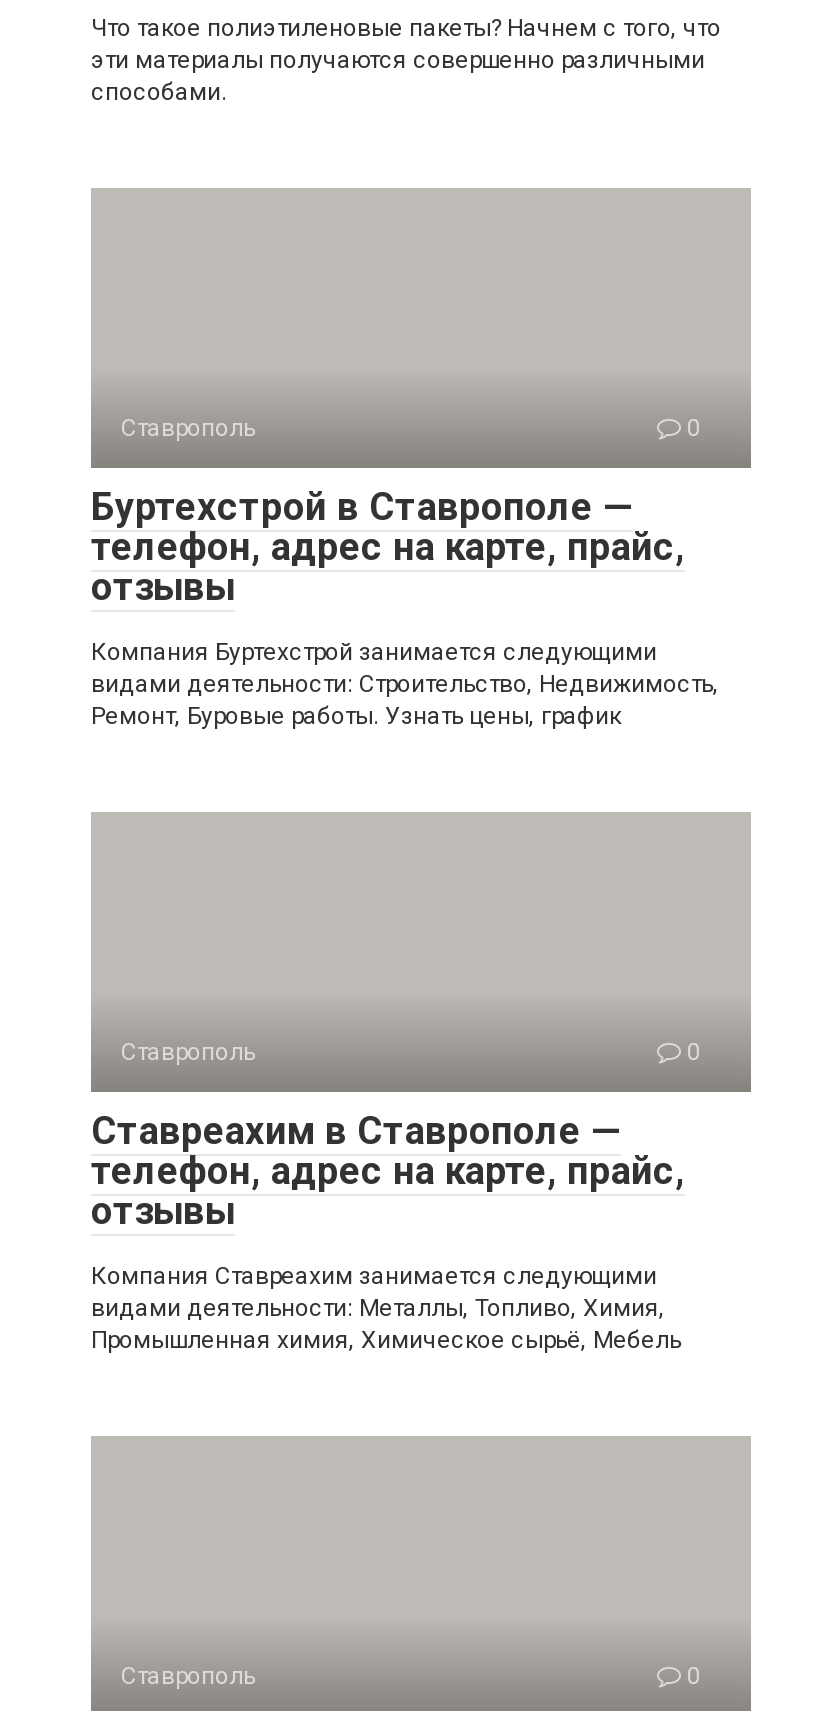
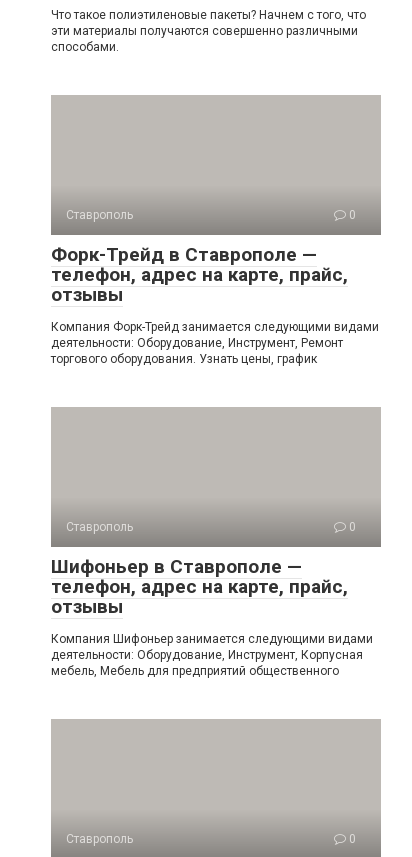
- Буртехстрой в Ставрополе —
+ Форк-Трейд в Ставрополе —

- Компания Буртехстрой занимается следующими
- видами деятельности: Строительство, Недвижимость,
- Ремонт, Буровые работы. Узнать цены, график
+ Компания Форк-Трейд занимается следующими видами
+ деятельности: Оборудование, Инструмент, Ремонт
+ торгового оборудования. Узнать цены, график

- Ставреахим в Ставрополе —
+ Шифоньер в Ставрополе —

- Компания Ставреахим занимается следующими
- видами деятельности: Металлы, Топливо, Химия,
- Промышленная химия, Химическое сырьё, Мебель
+ Компания Шифоньер занимается следующими видами
+ деятельности: Оборудование, Инструмент, Корпусная
+ мебель, Мебель для предприятий общественного
